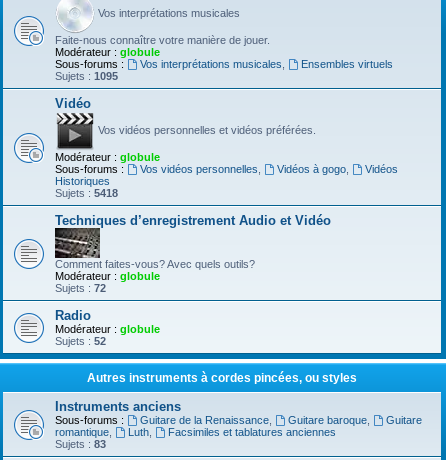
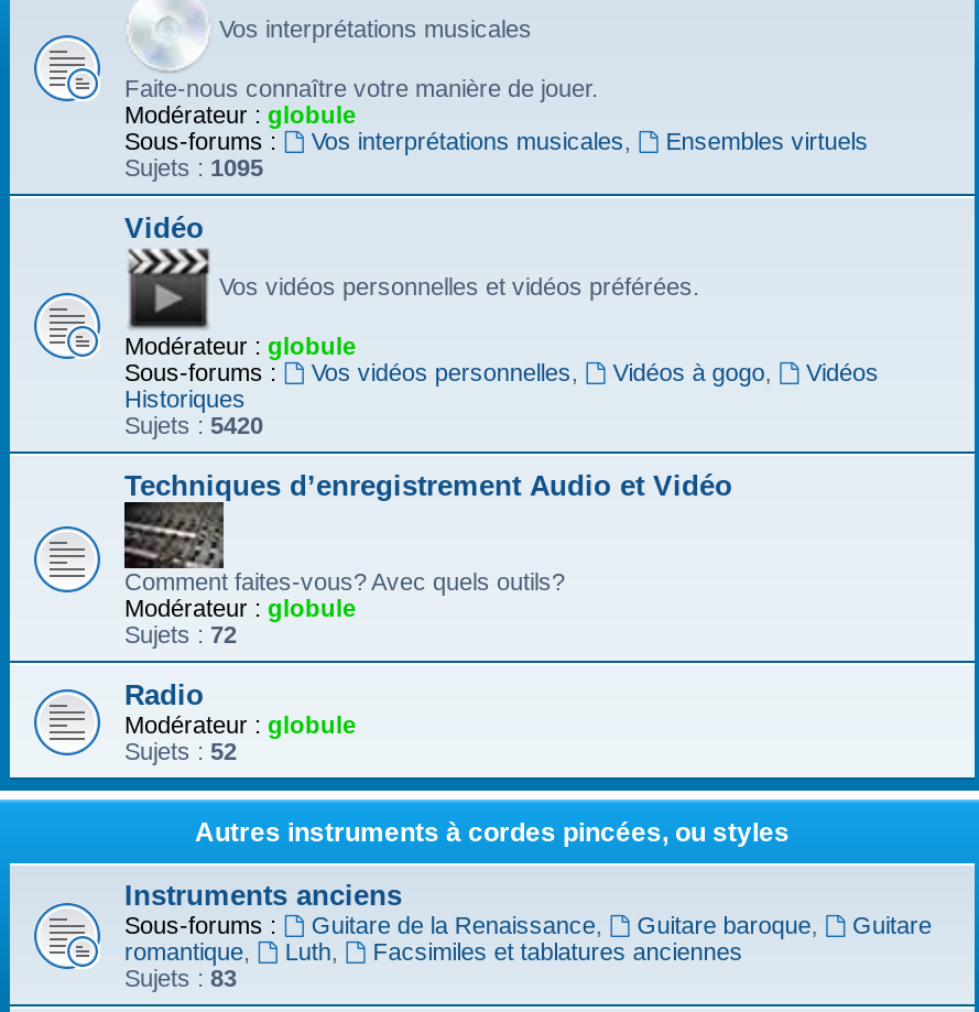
- Sujets : 5418
+ Sujets : 5420
